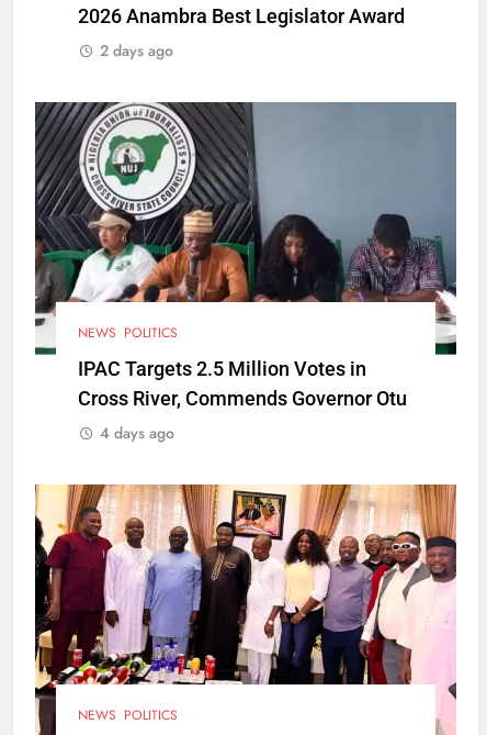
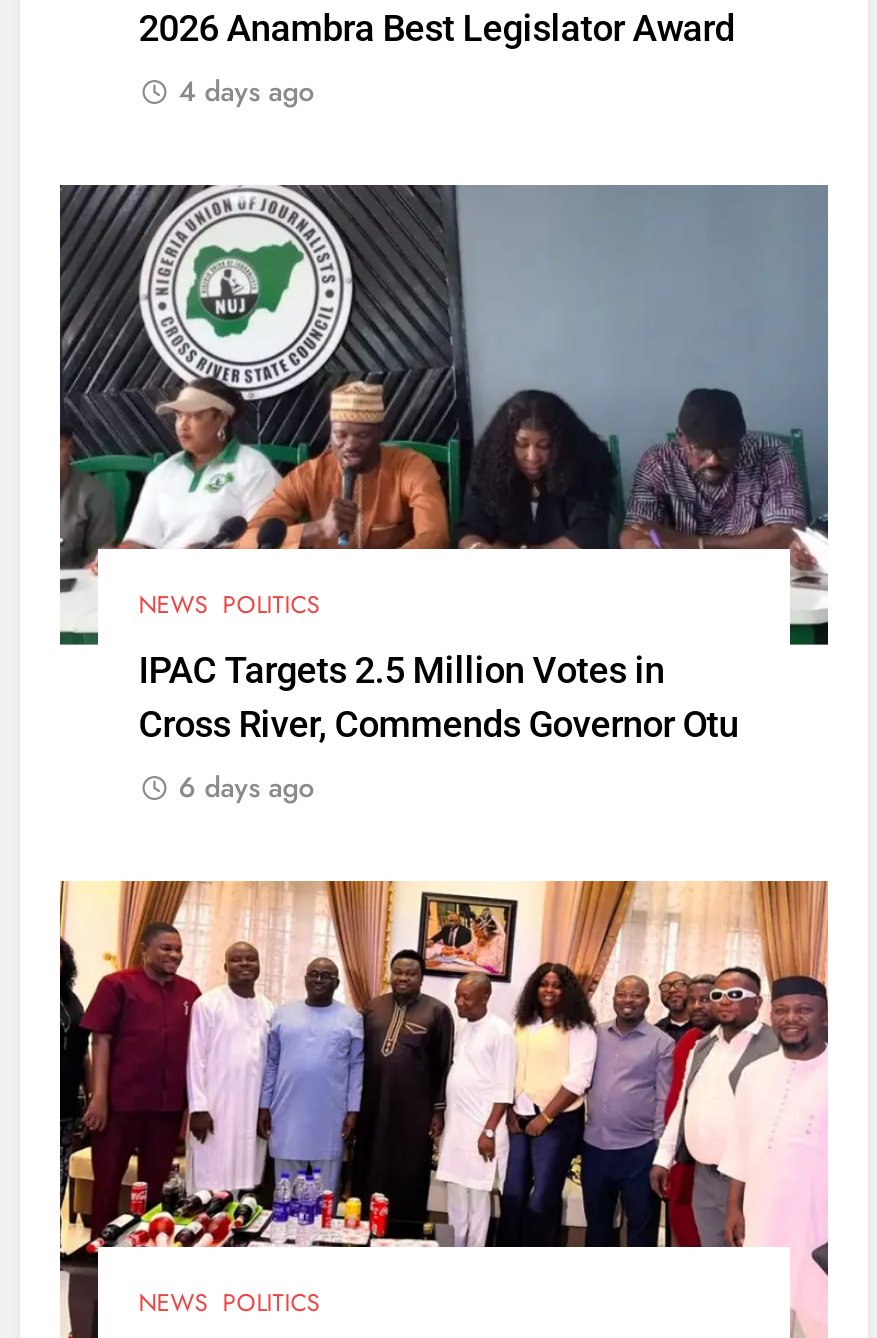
- 2 days ago
+ 4 days ago

- 4 days ago
+ 6 days ago
